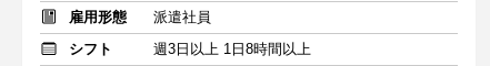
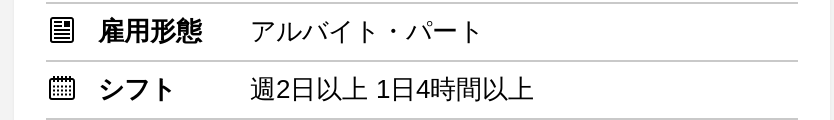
- 派遣社員
+ アルバイト・パート

- 週3日以上 1日8時間以上
+ 週2日以上 1日4時間以上
